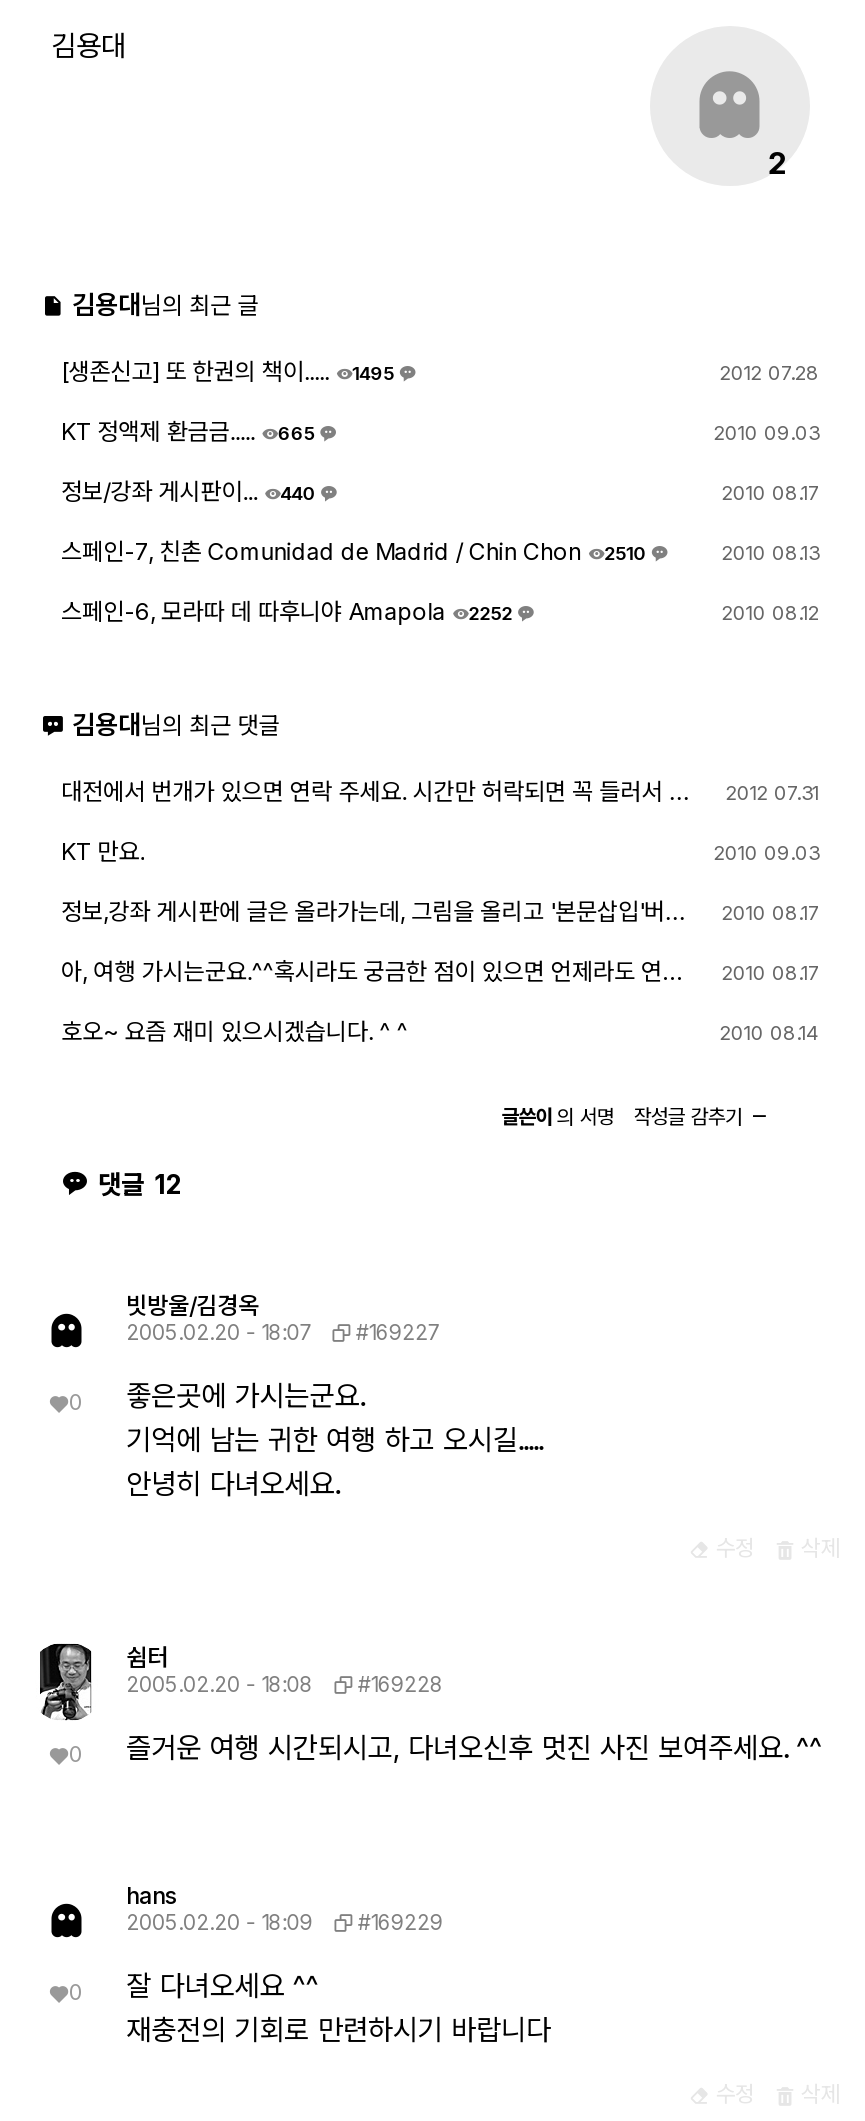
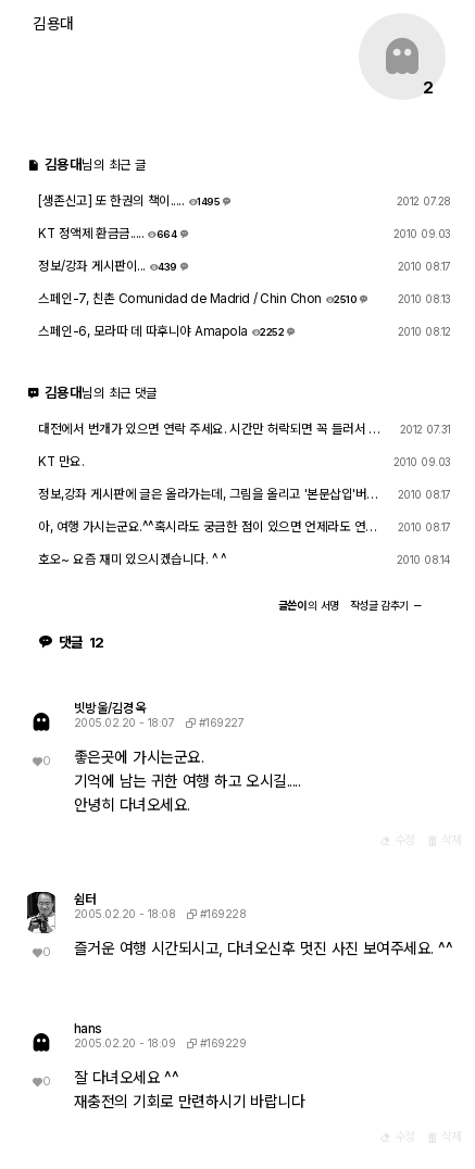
- KT 정액제 환금금..... 665
+ KT 정액제 환금금..... 664

- 정보/강좌 게시판이... 440
+ 정보/강좌 게시판이... 439
